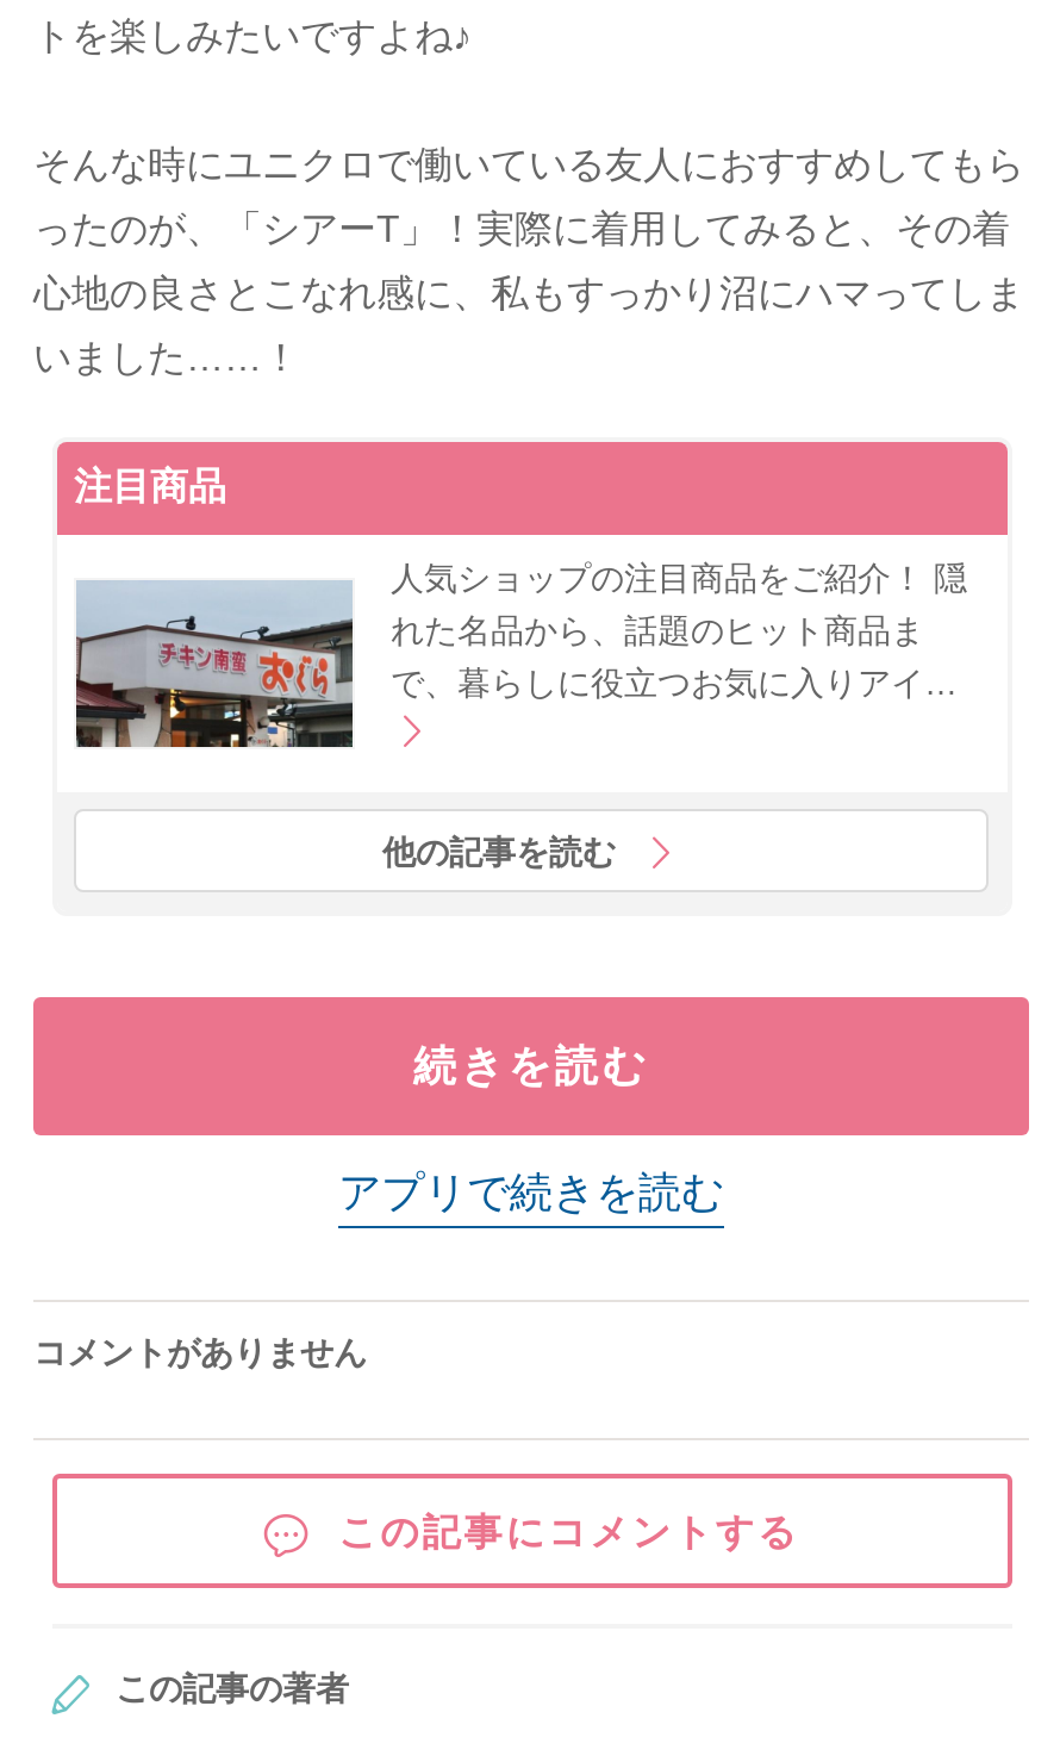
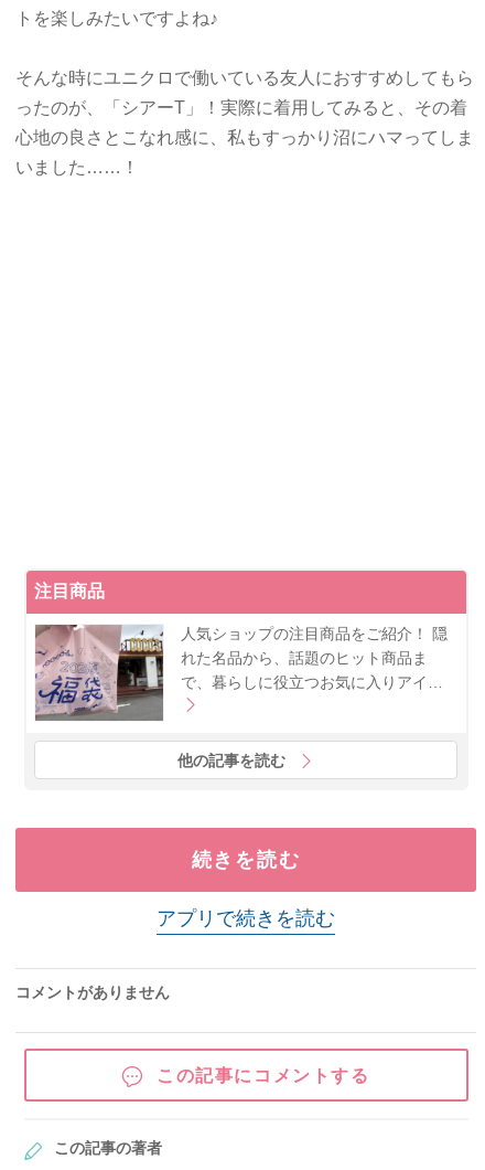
- [image]
+ [image]
